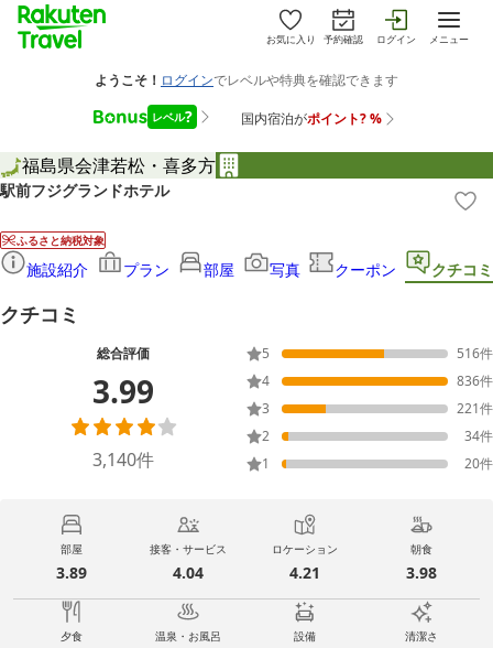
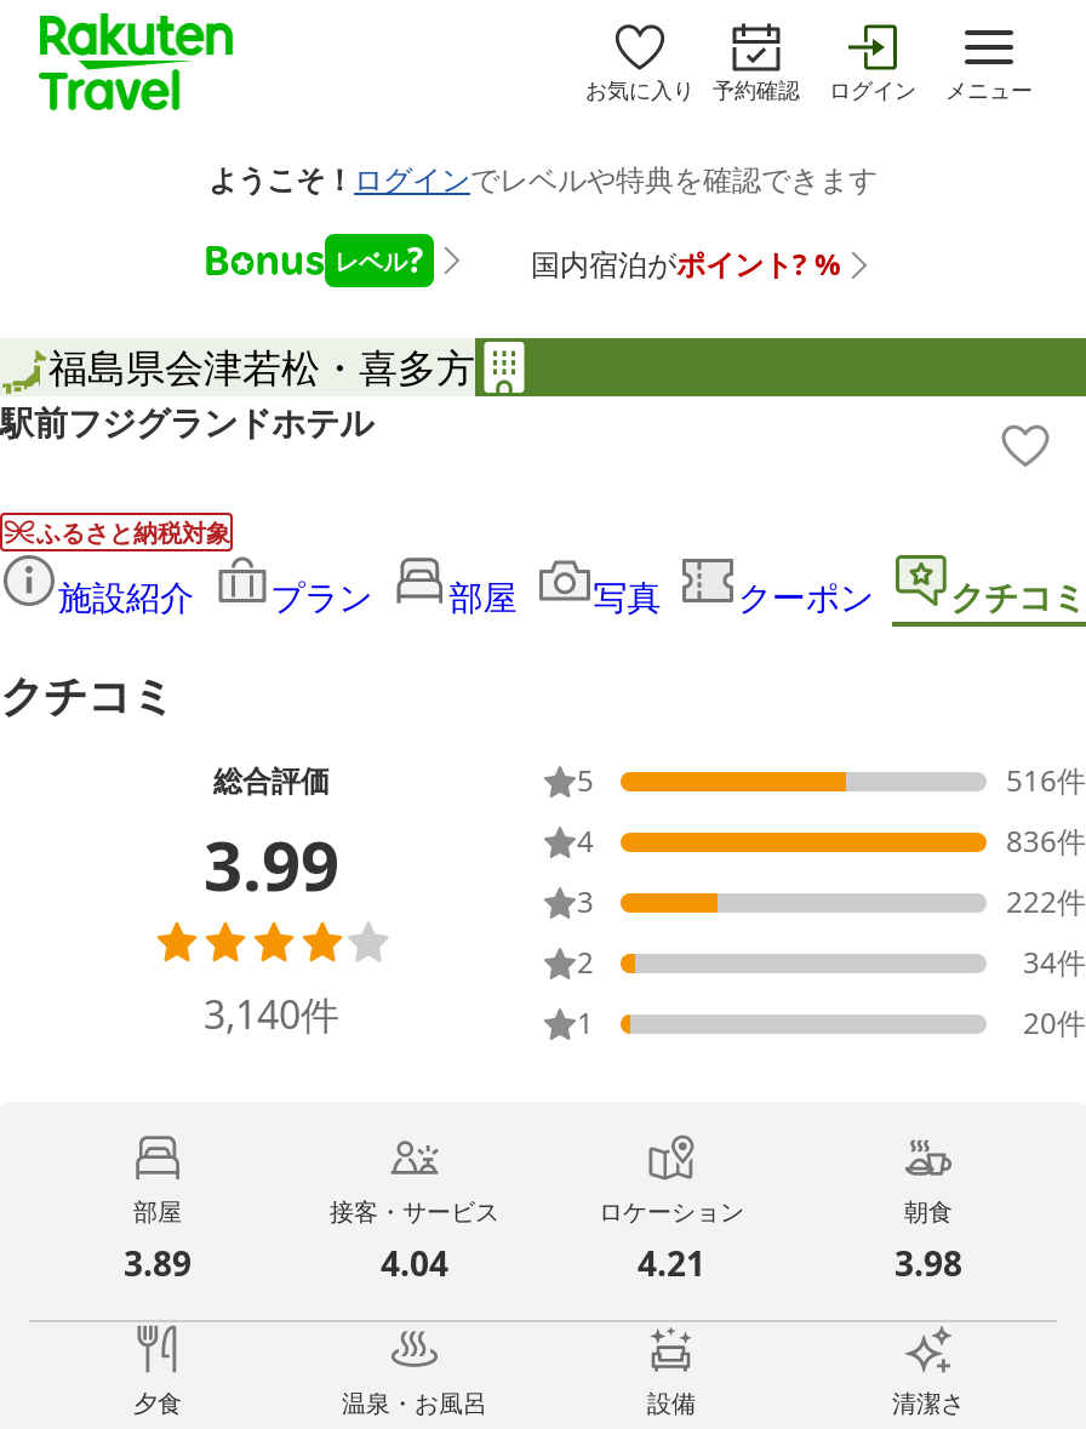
- 221件
+ 222件
